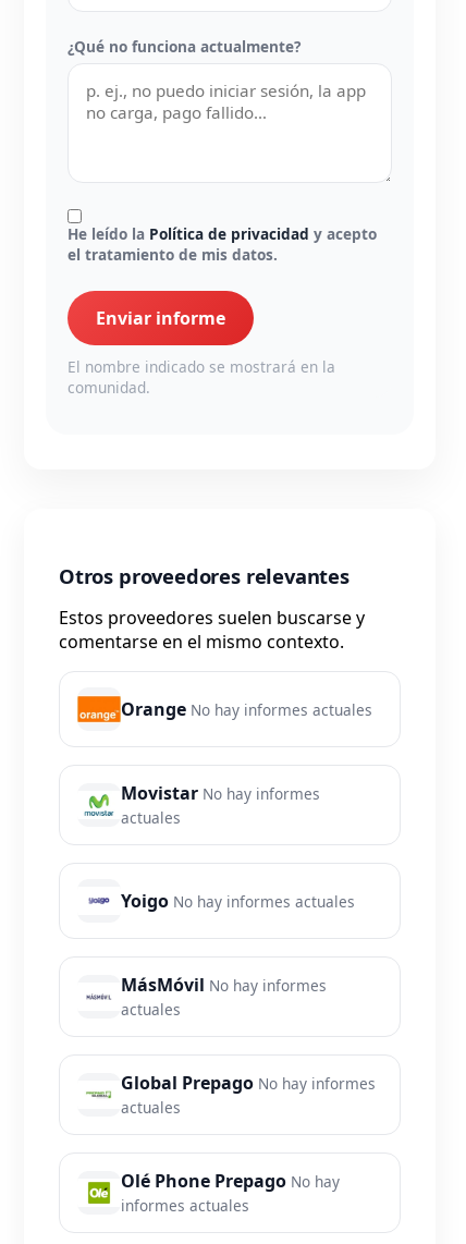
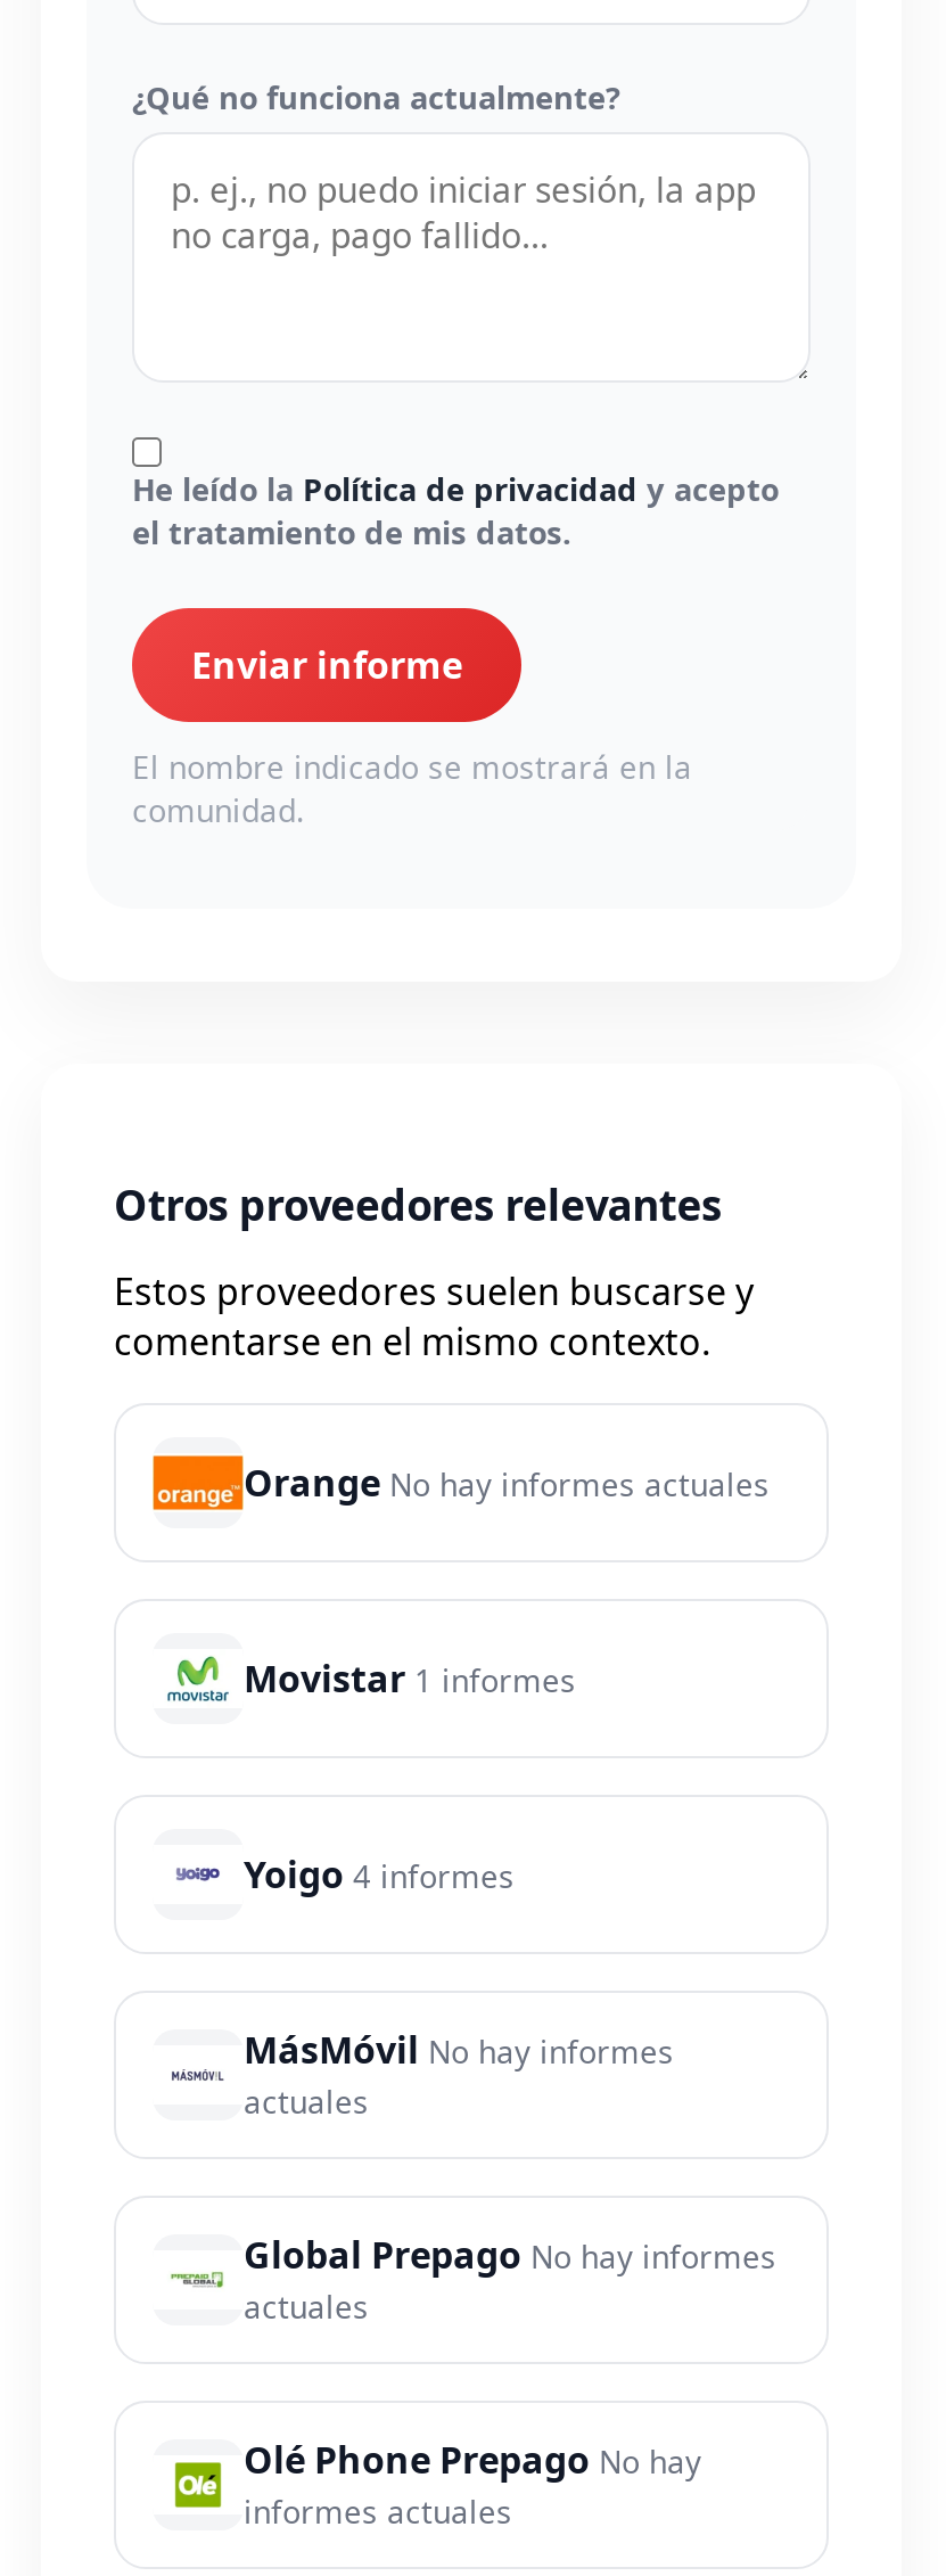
- Movistar No hay informes
- actuales
+ Movistar 1 informes

- Yoigo No hay informes actuales
+ Yoigo 4 informes
